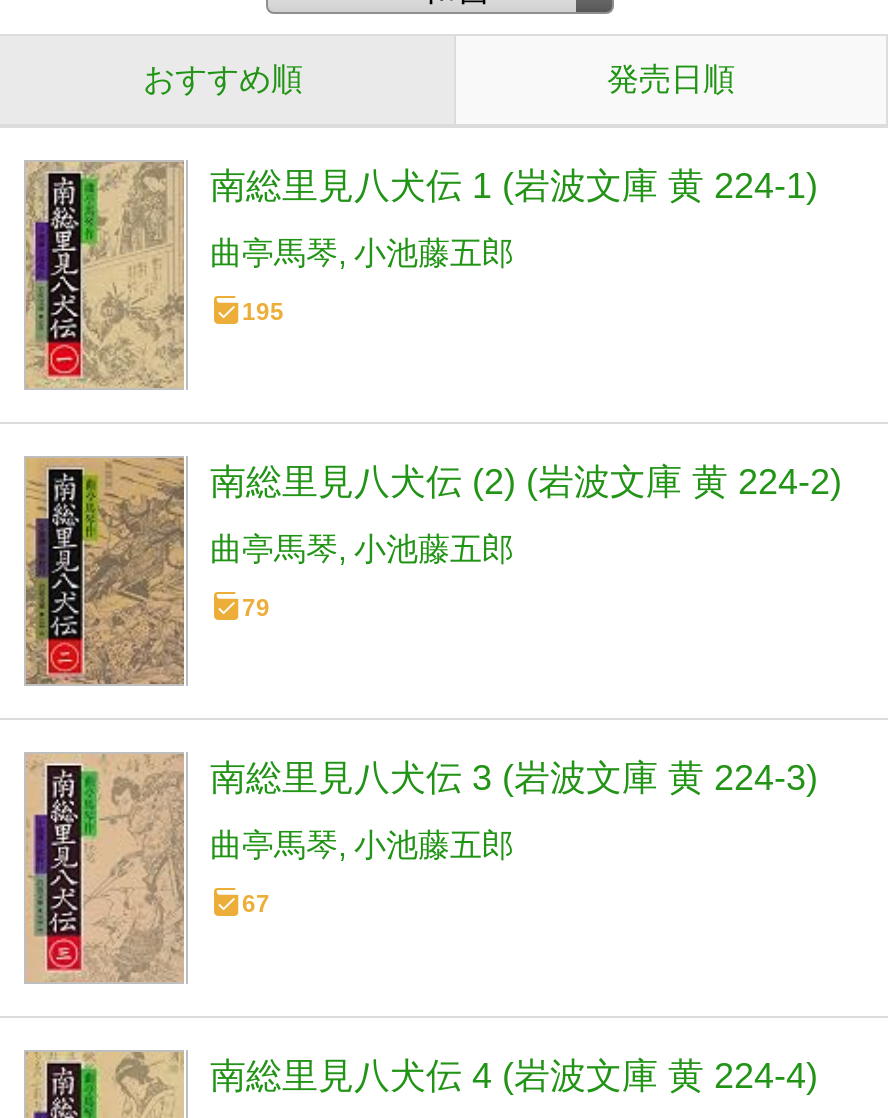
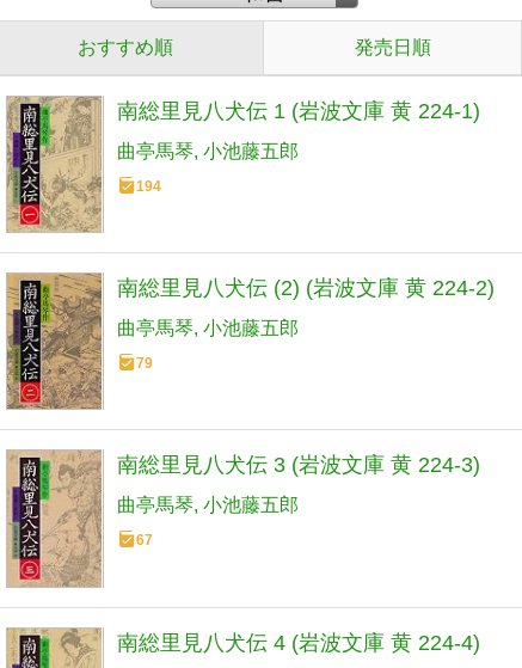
- 195
+ 194
